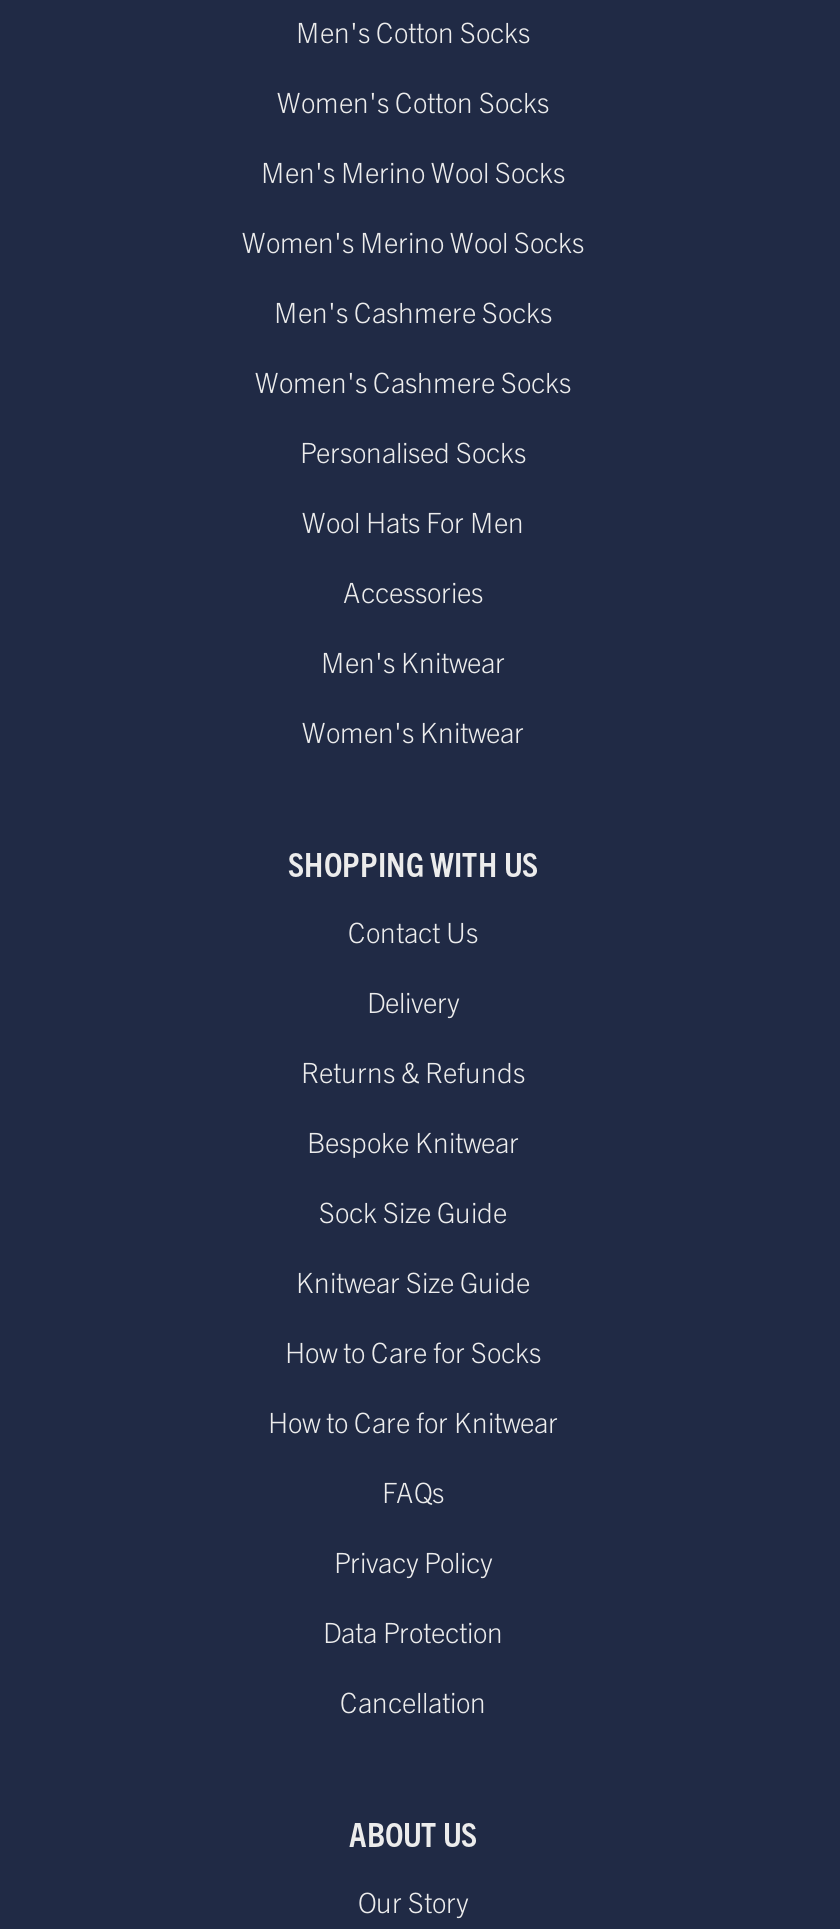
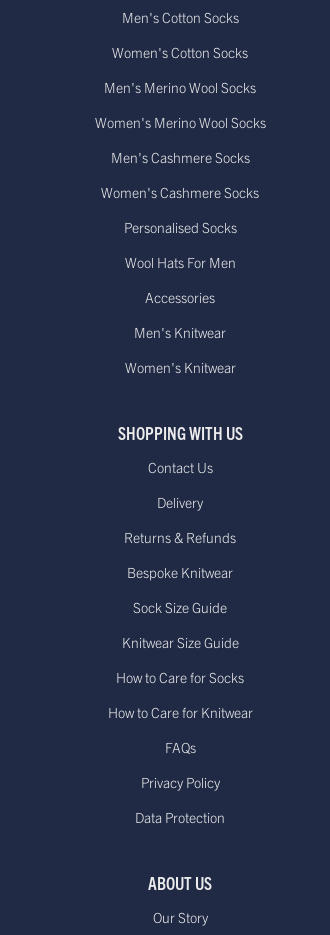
- Cancellation
